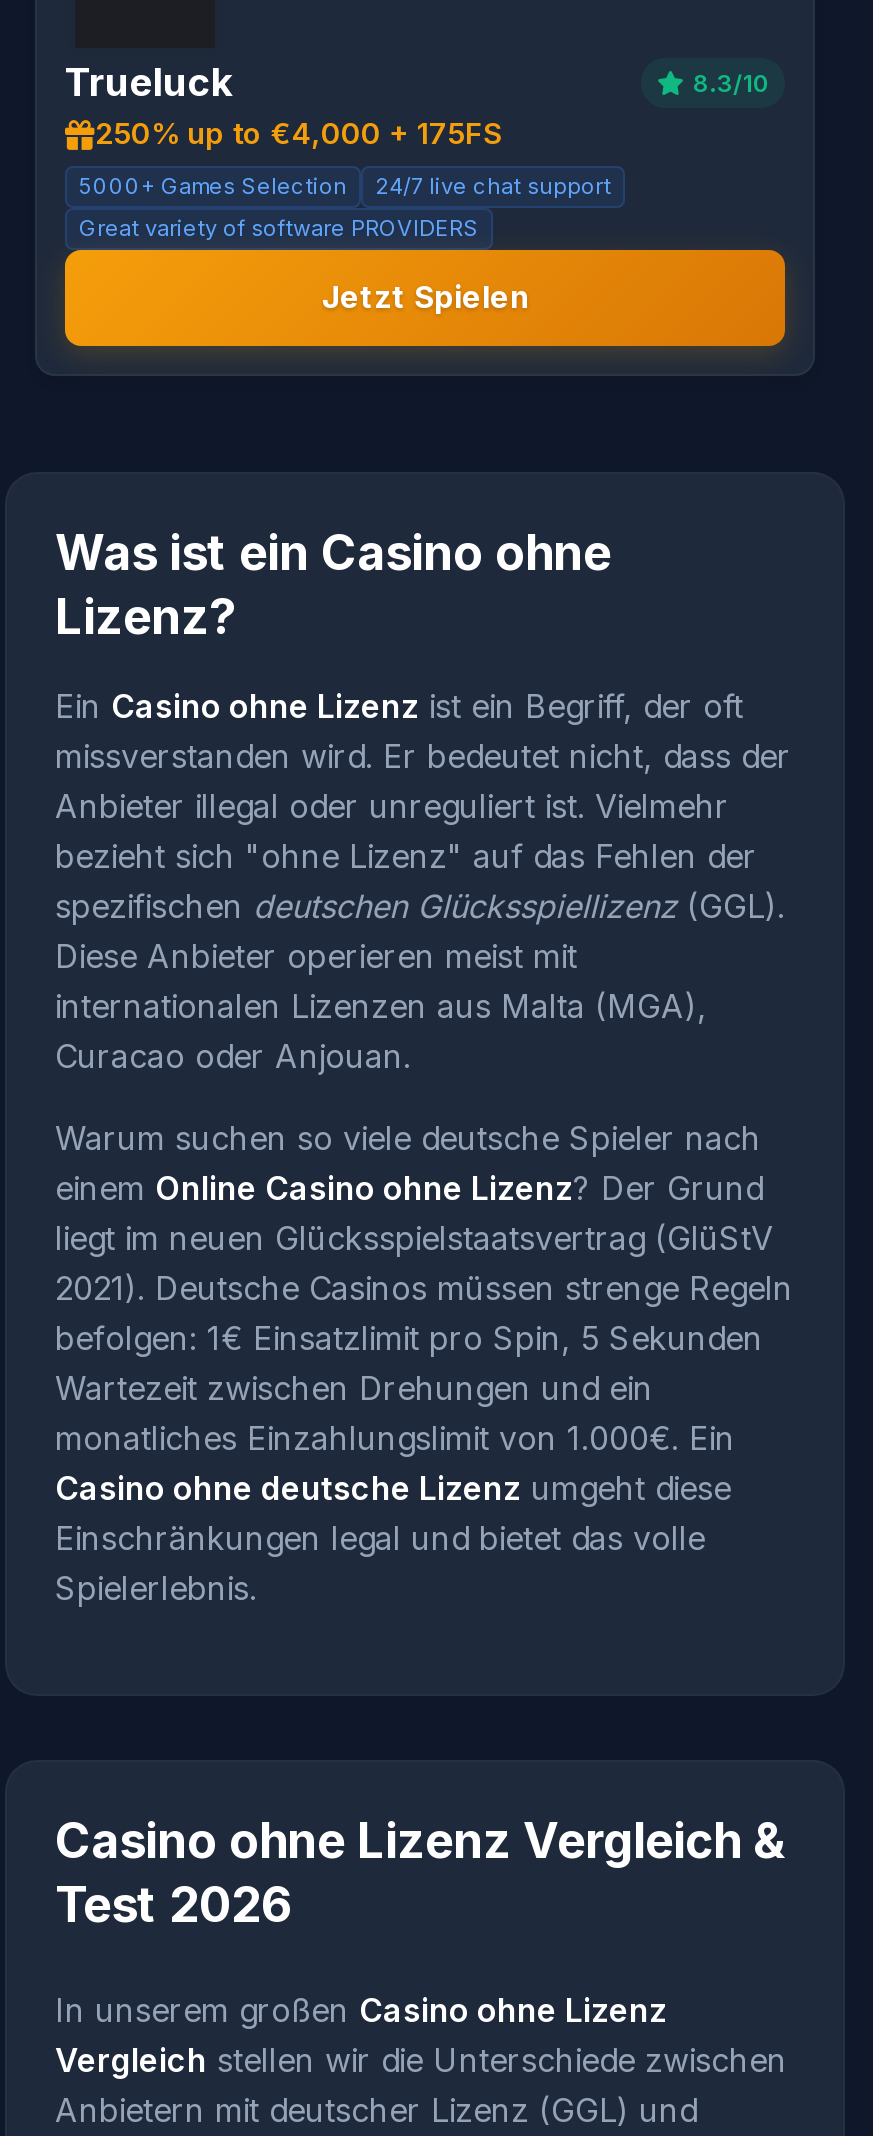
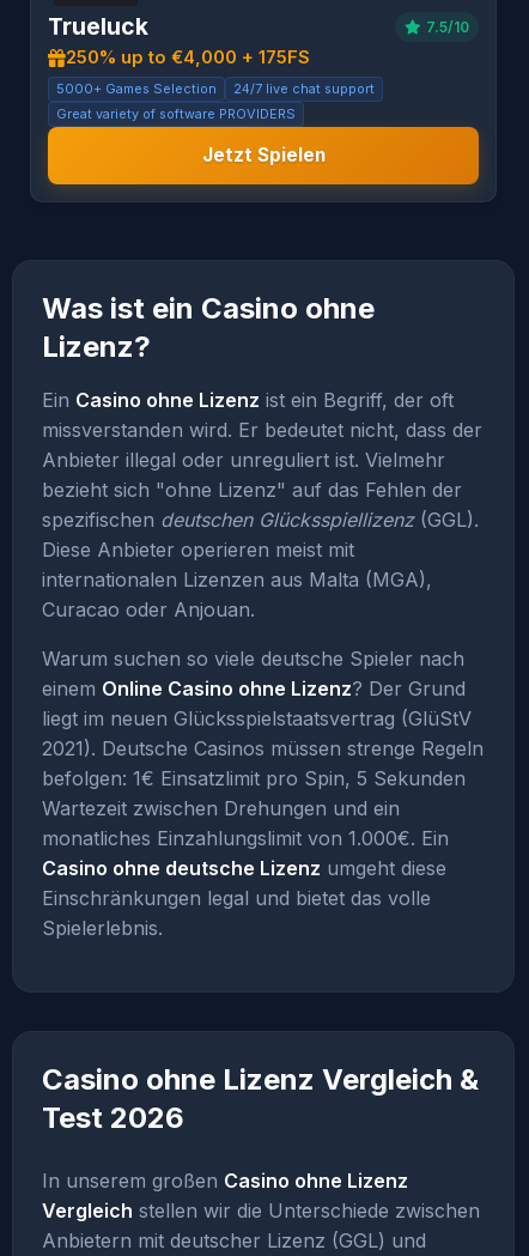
- 8.3/10
+ 7.5/10
